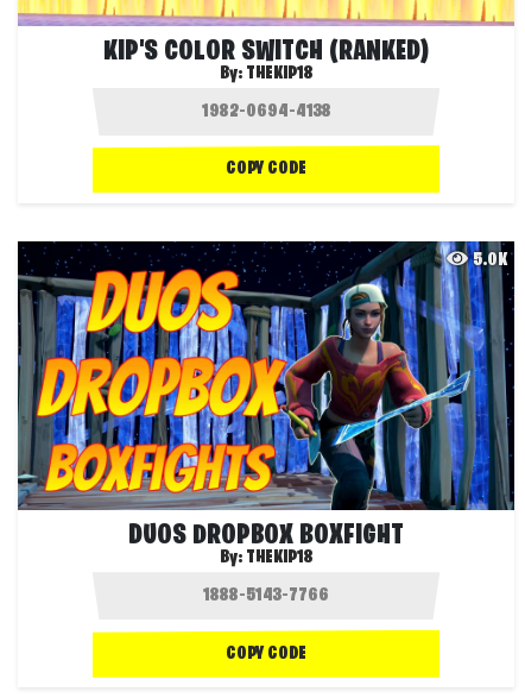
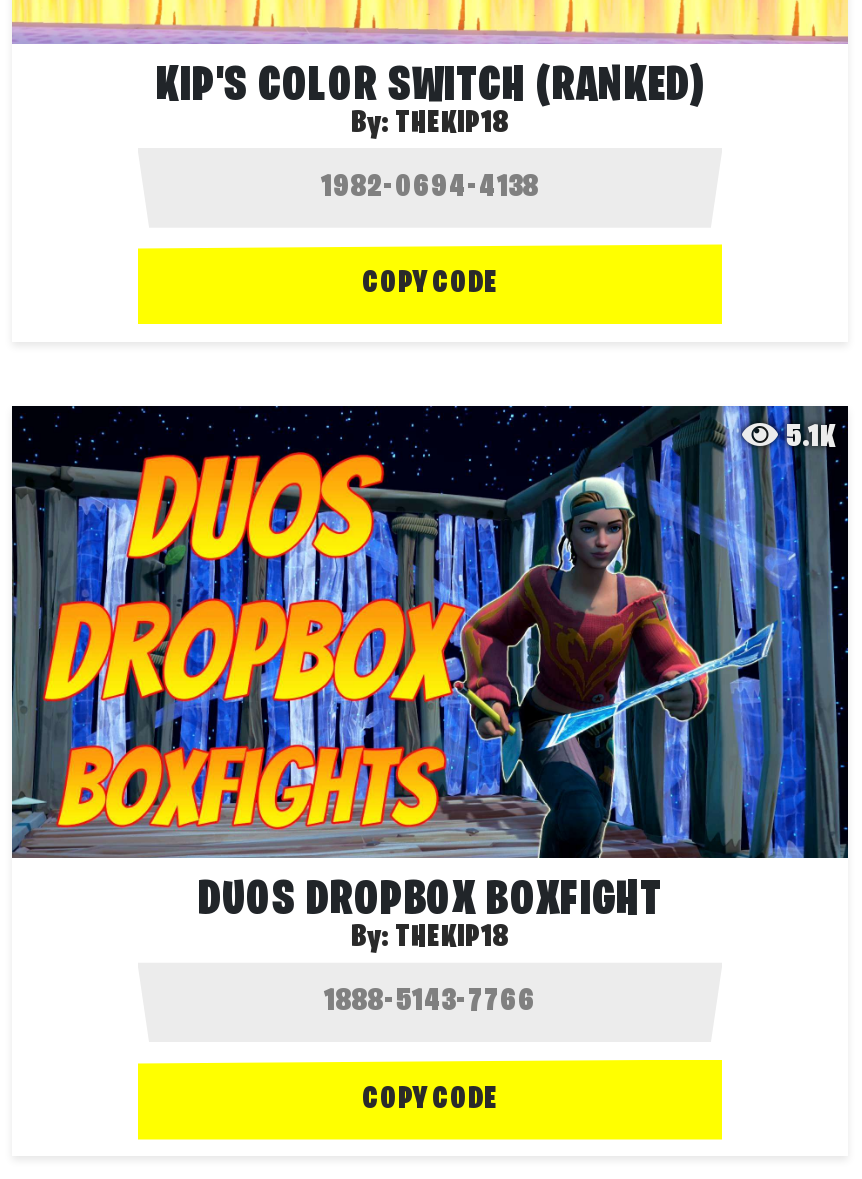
- 5.0K
+ 5.1K
